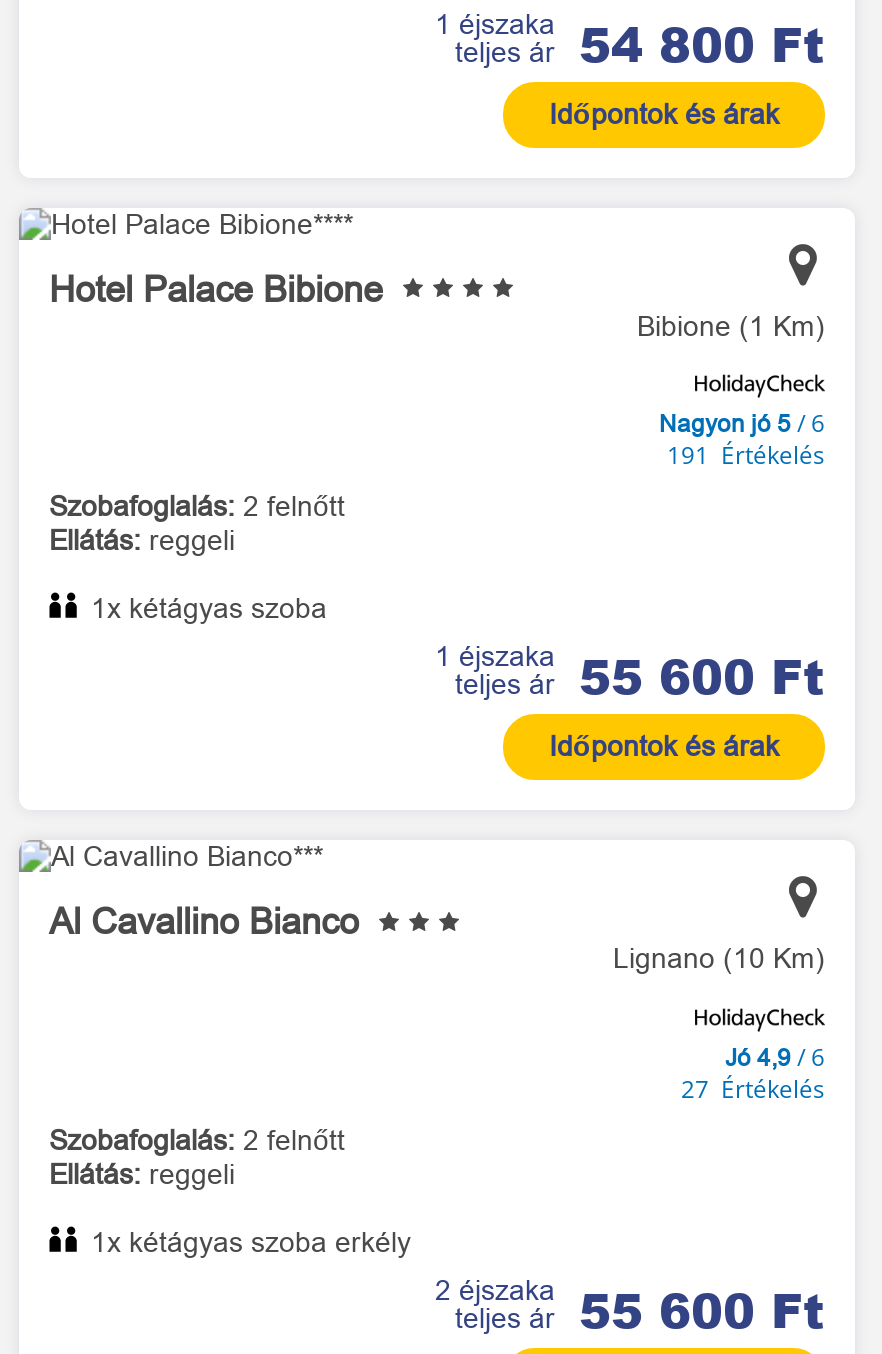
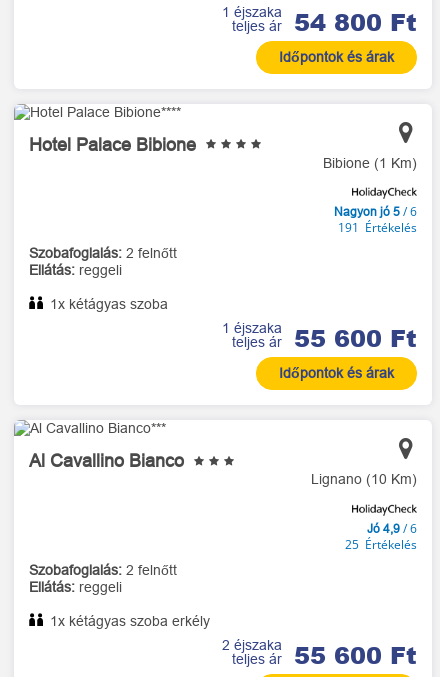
- 27 Értékelés
+ 25 Értékelés
